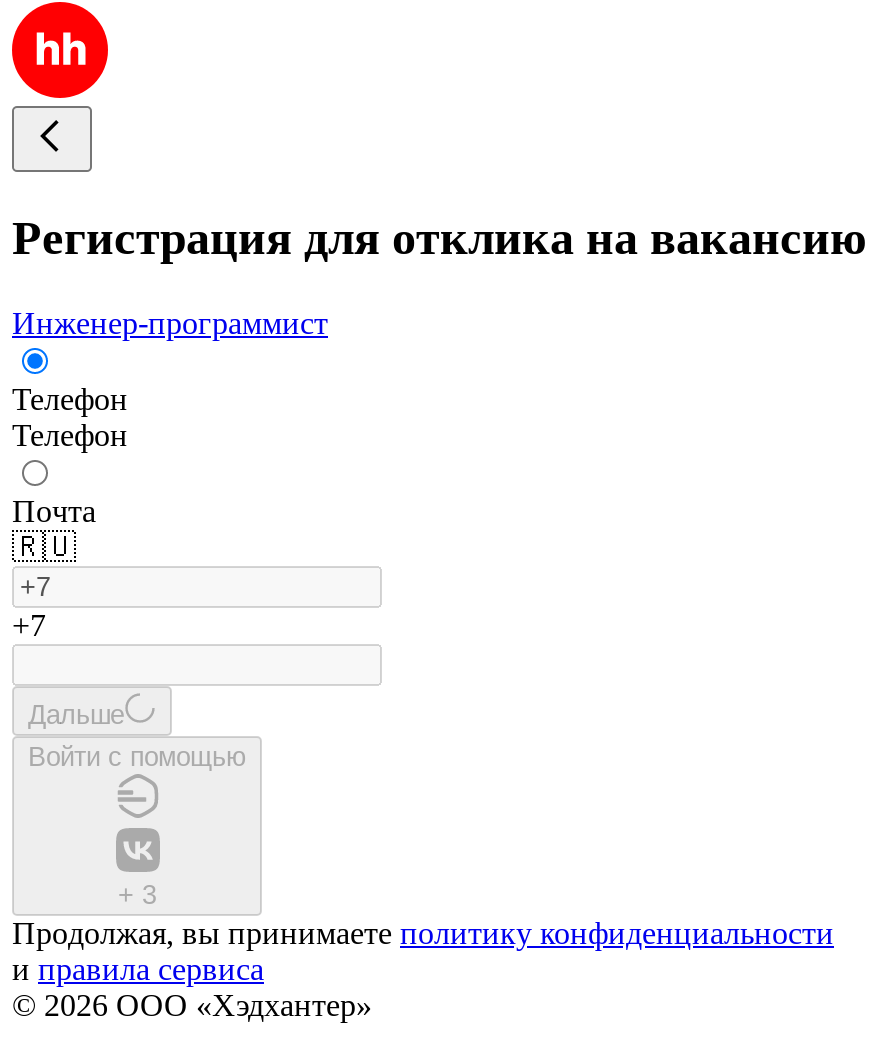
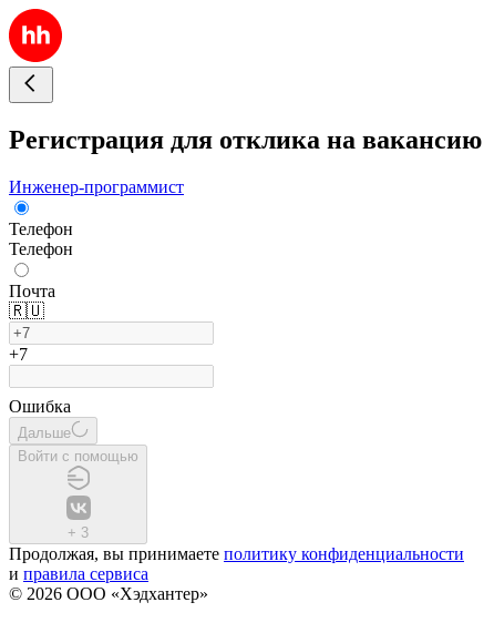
+ Ошибка
